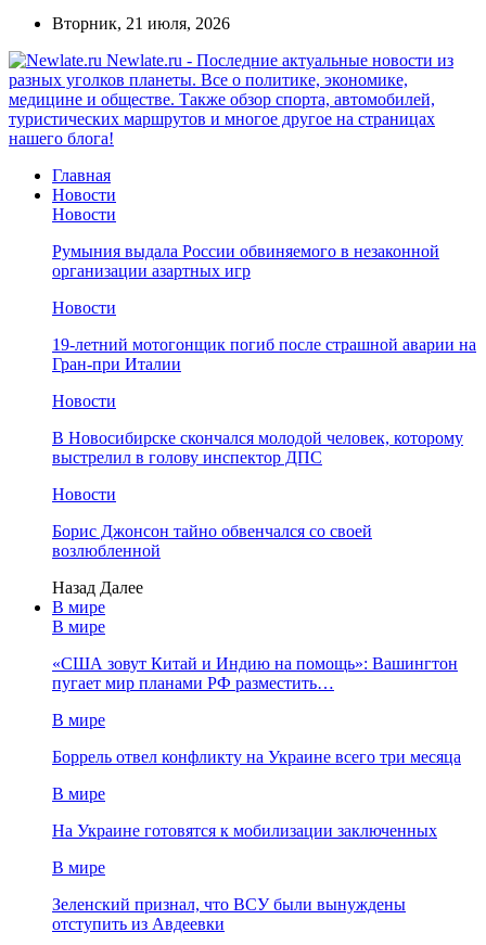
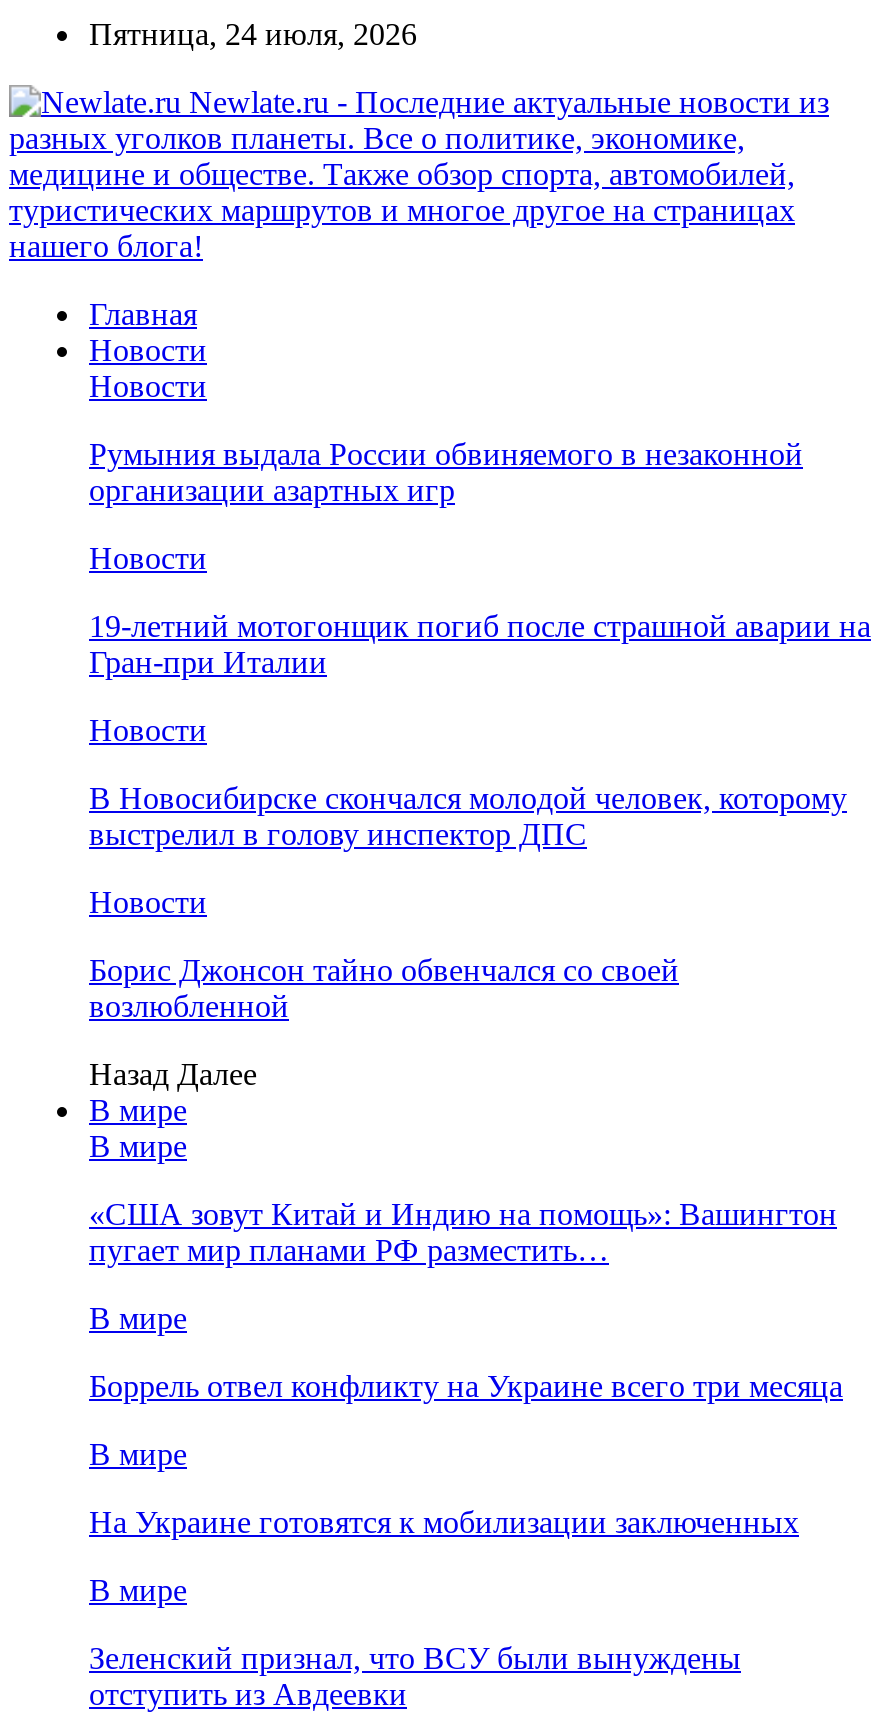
- Вторник, 21 июля, 2026
+ Пятница, 24 июля, 2026
